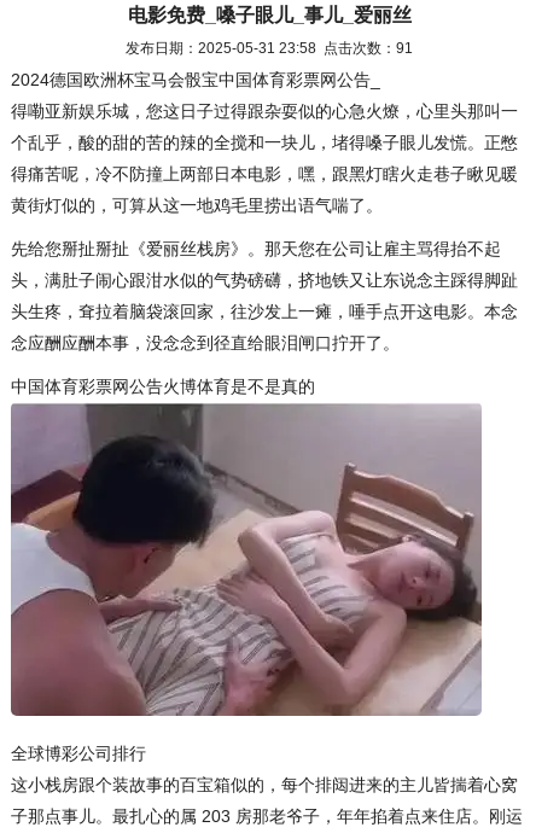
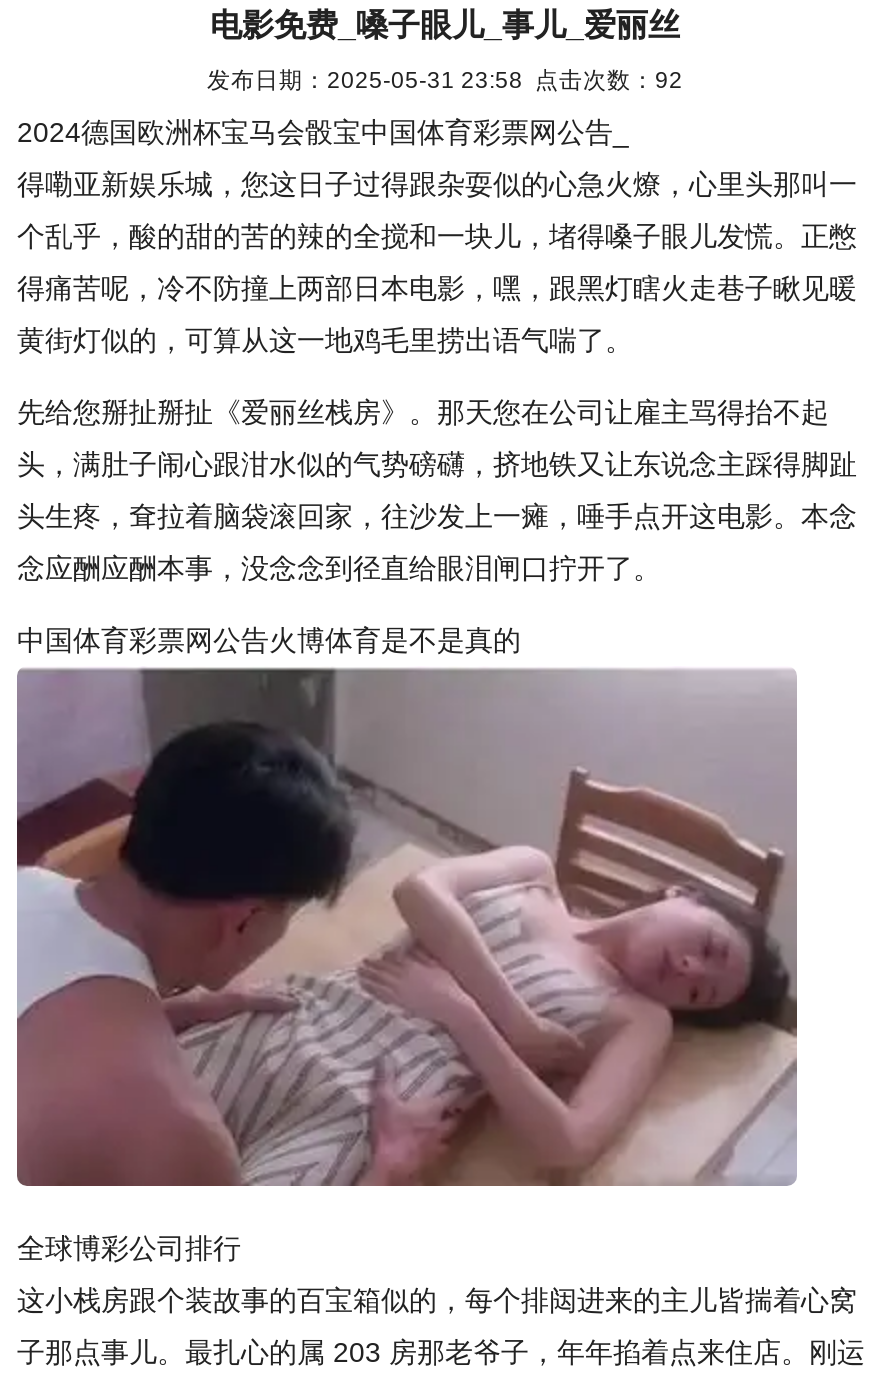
- 发布日期：2025-05-31 23:58 点击次数：91
+ 发布日期：2025-05-31 23:58 点击次数：92
